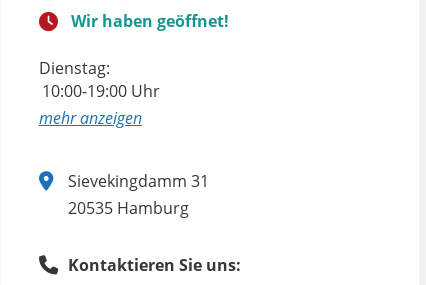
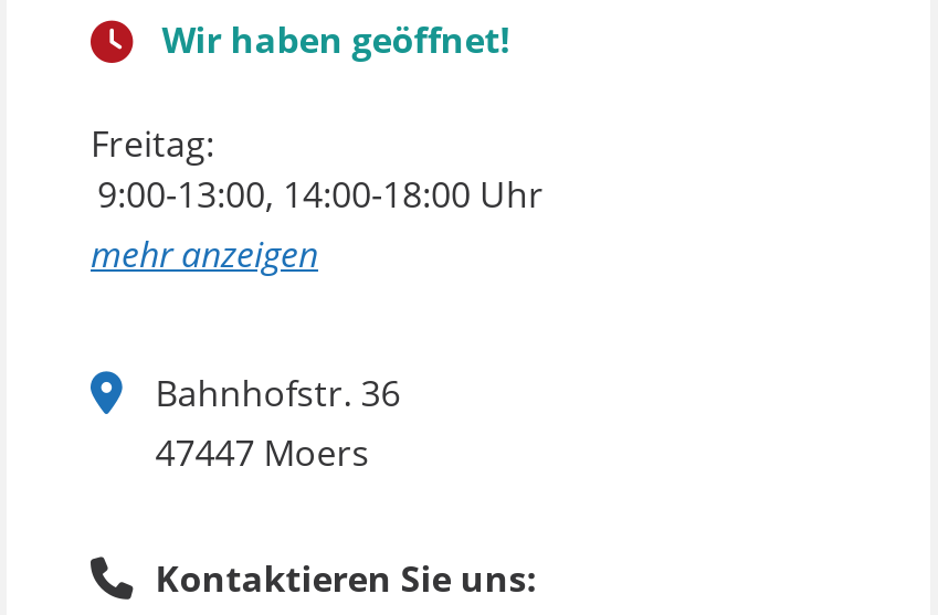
- Dienstag:
- 10:00-19:00 Uhr
+ Freitag:
+ 9:00-13:00, 14:00-18:00 Uhr

- Sievekingdamm 31
- 20535 Hamburg
+ Bahnhofstr. 36
+ 47447 Moers
